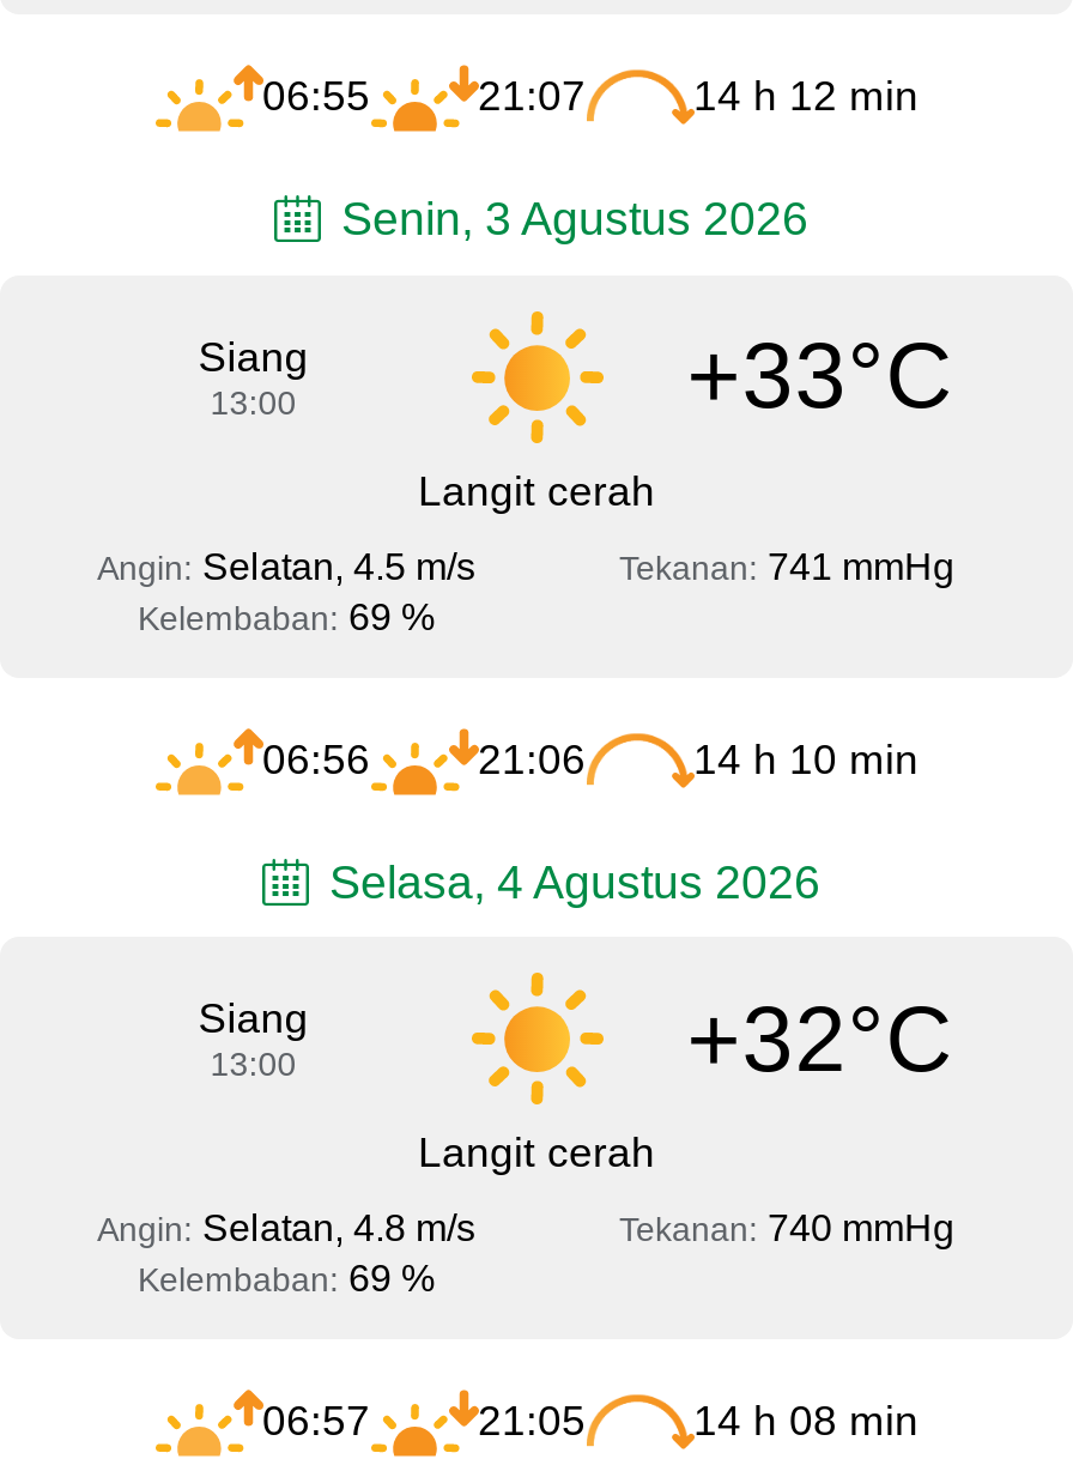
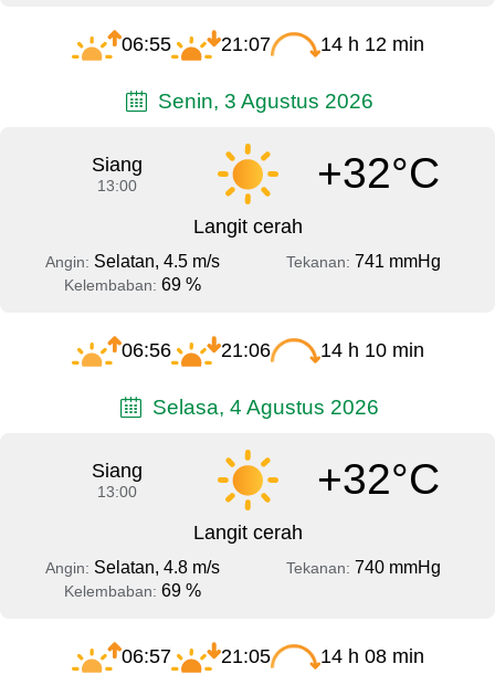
- +33°C
+ +32°C
